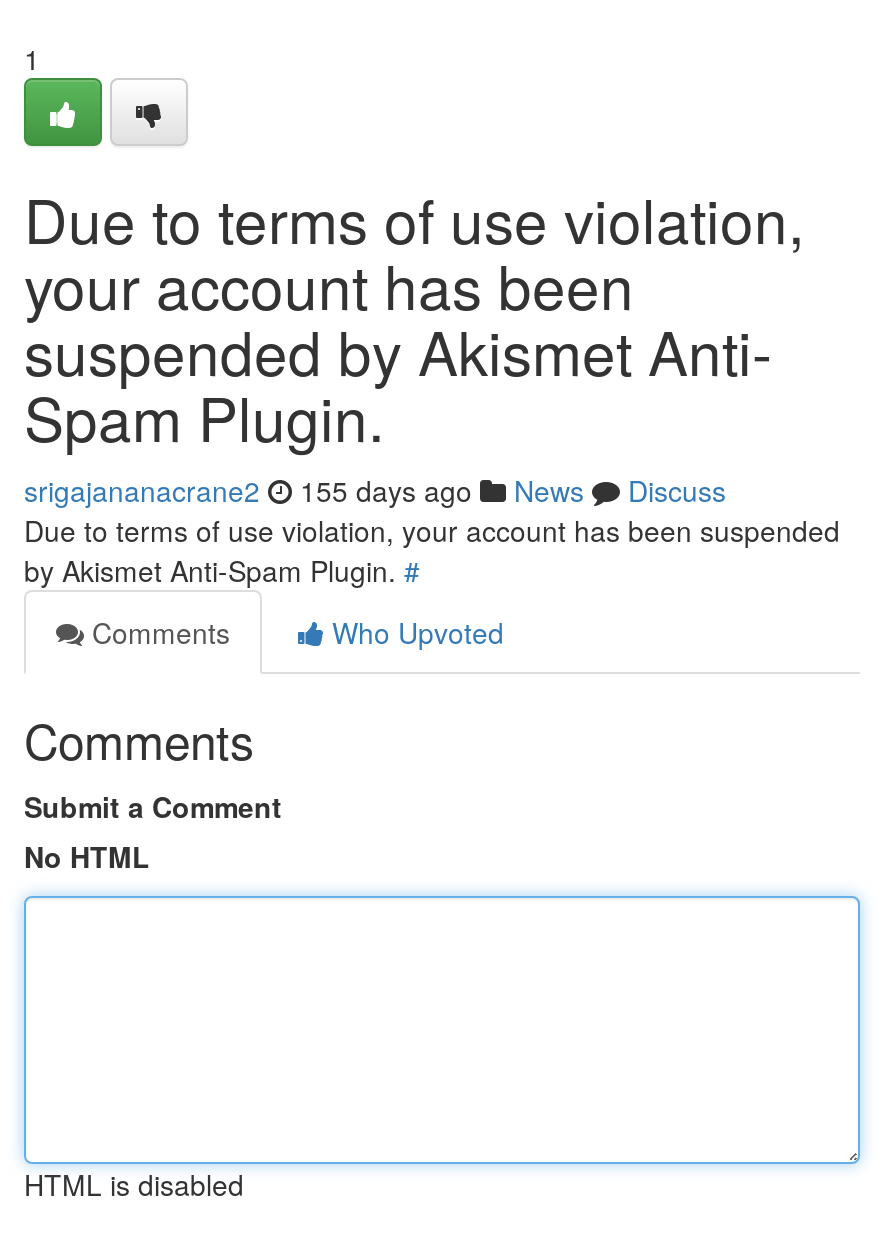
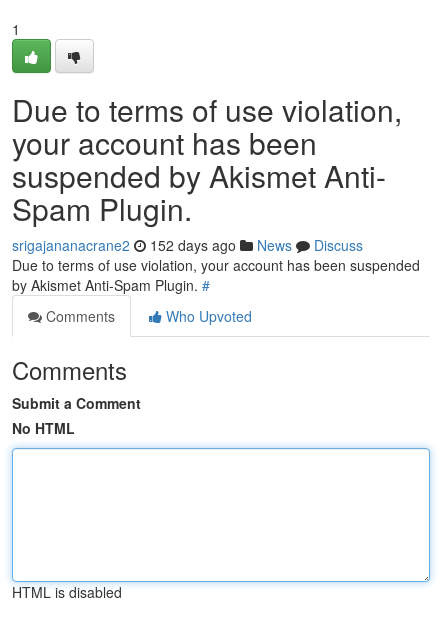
- srigajananacrane2 155 days ago News Discuss
+ srigajananacrane2 152 days ago News Discuss
